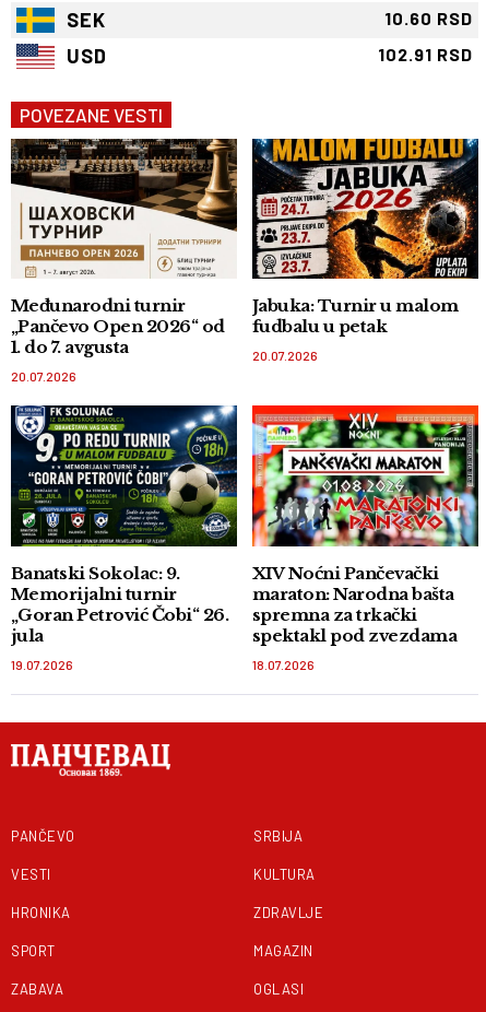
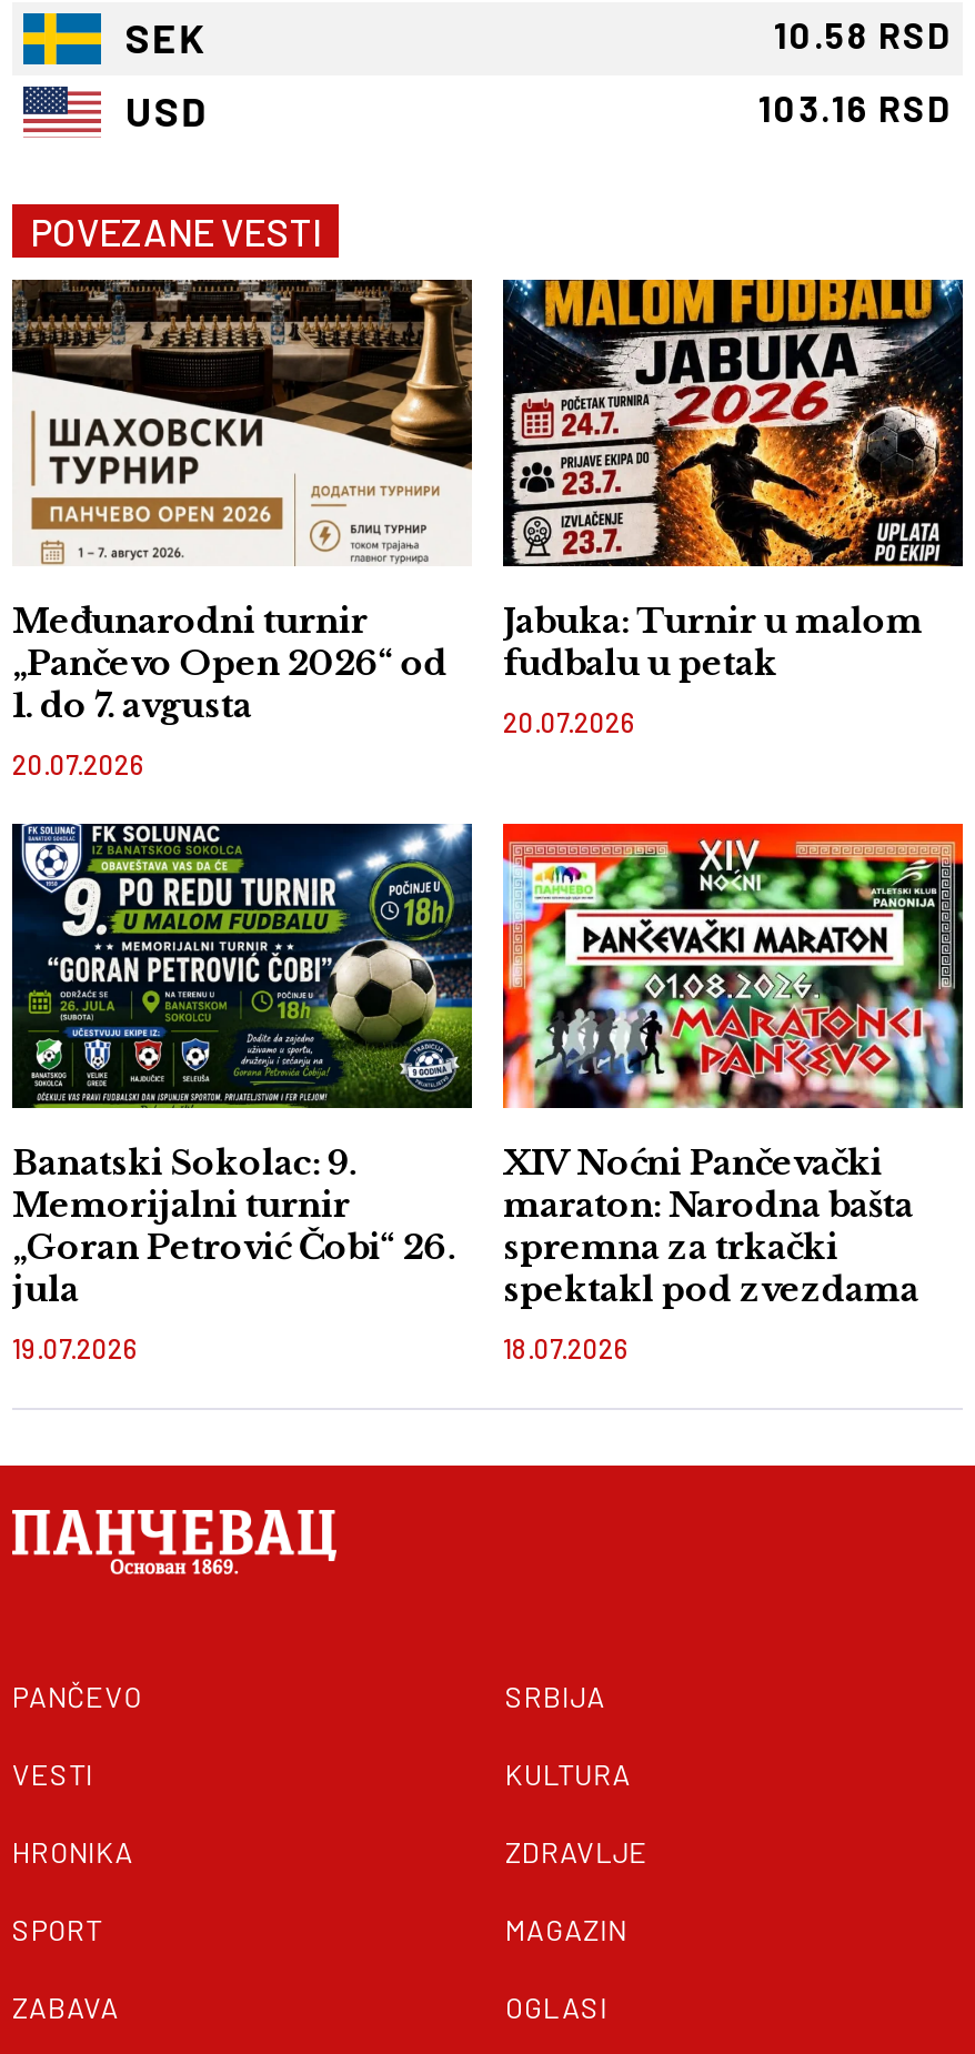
- 10.60 RSD
+ 10.58 RSD

- 102.91 RSD
+ 103.16 RSD
